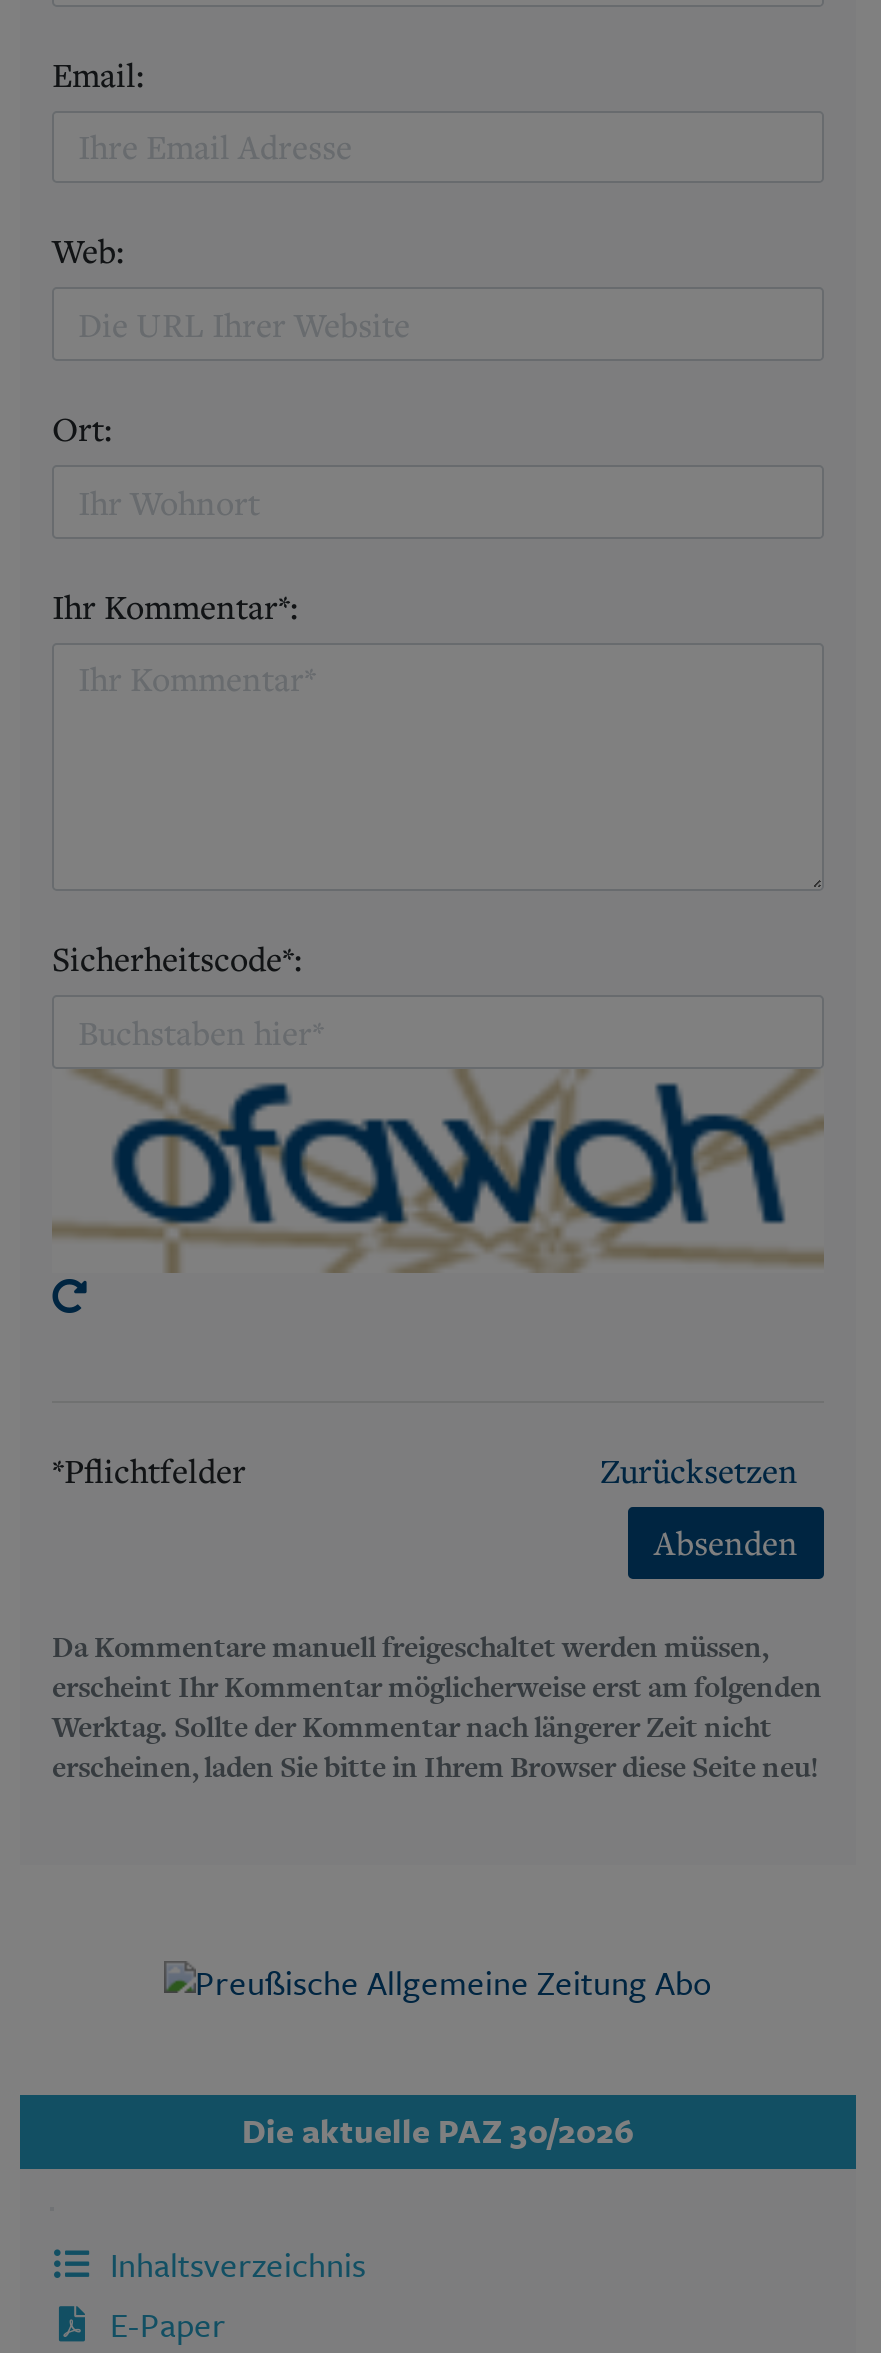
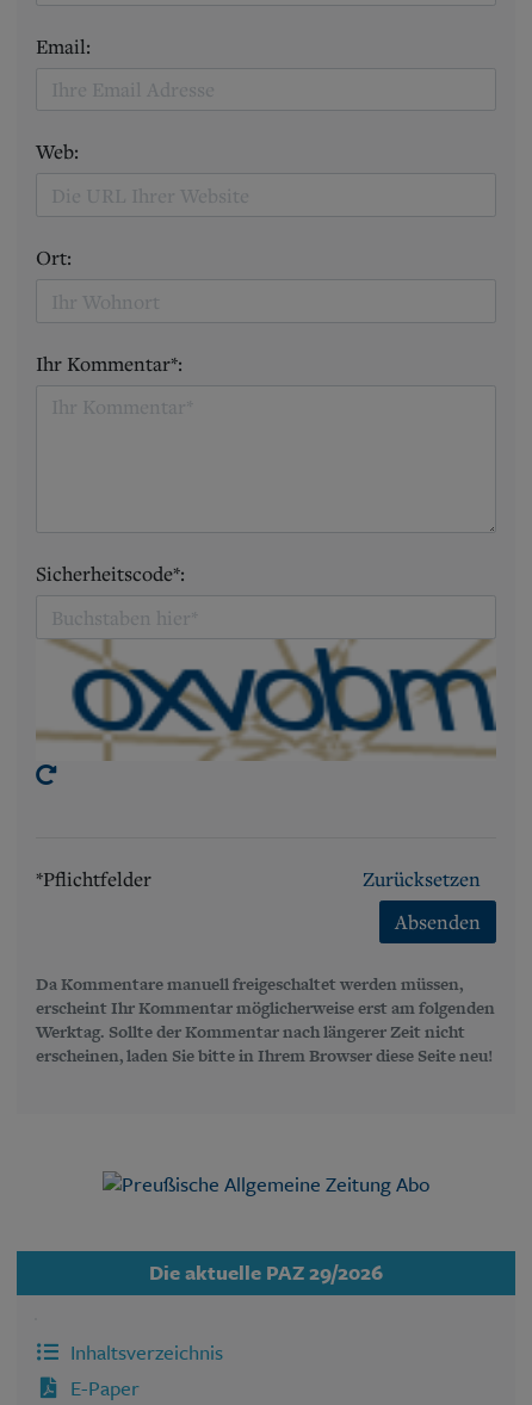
- [image]
+ [image]

- Die aktuelle PAZ 30/2026
+ Die aktuelle PAZ 29/2026
